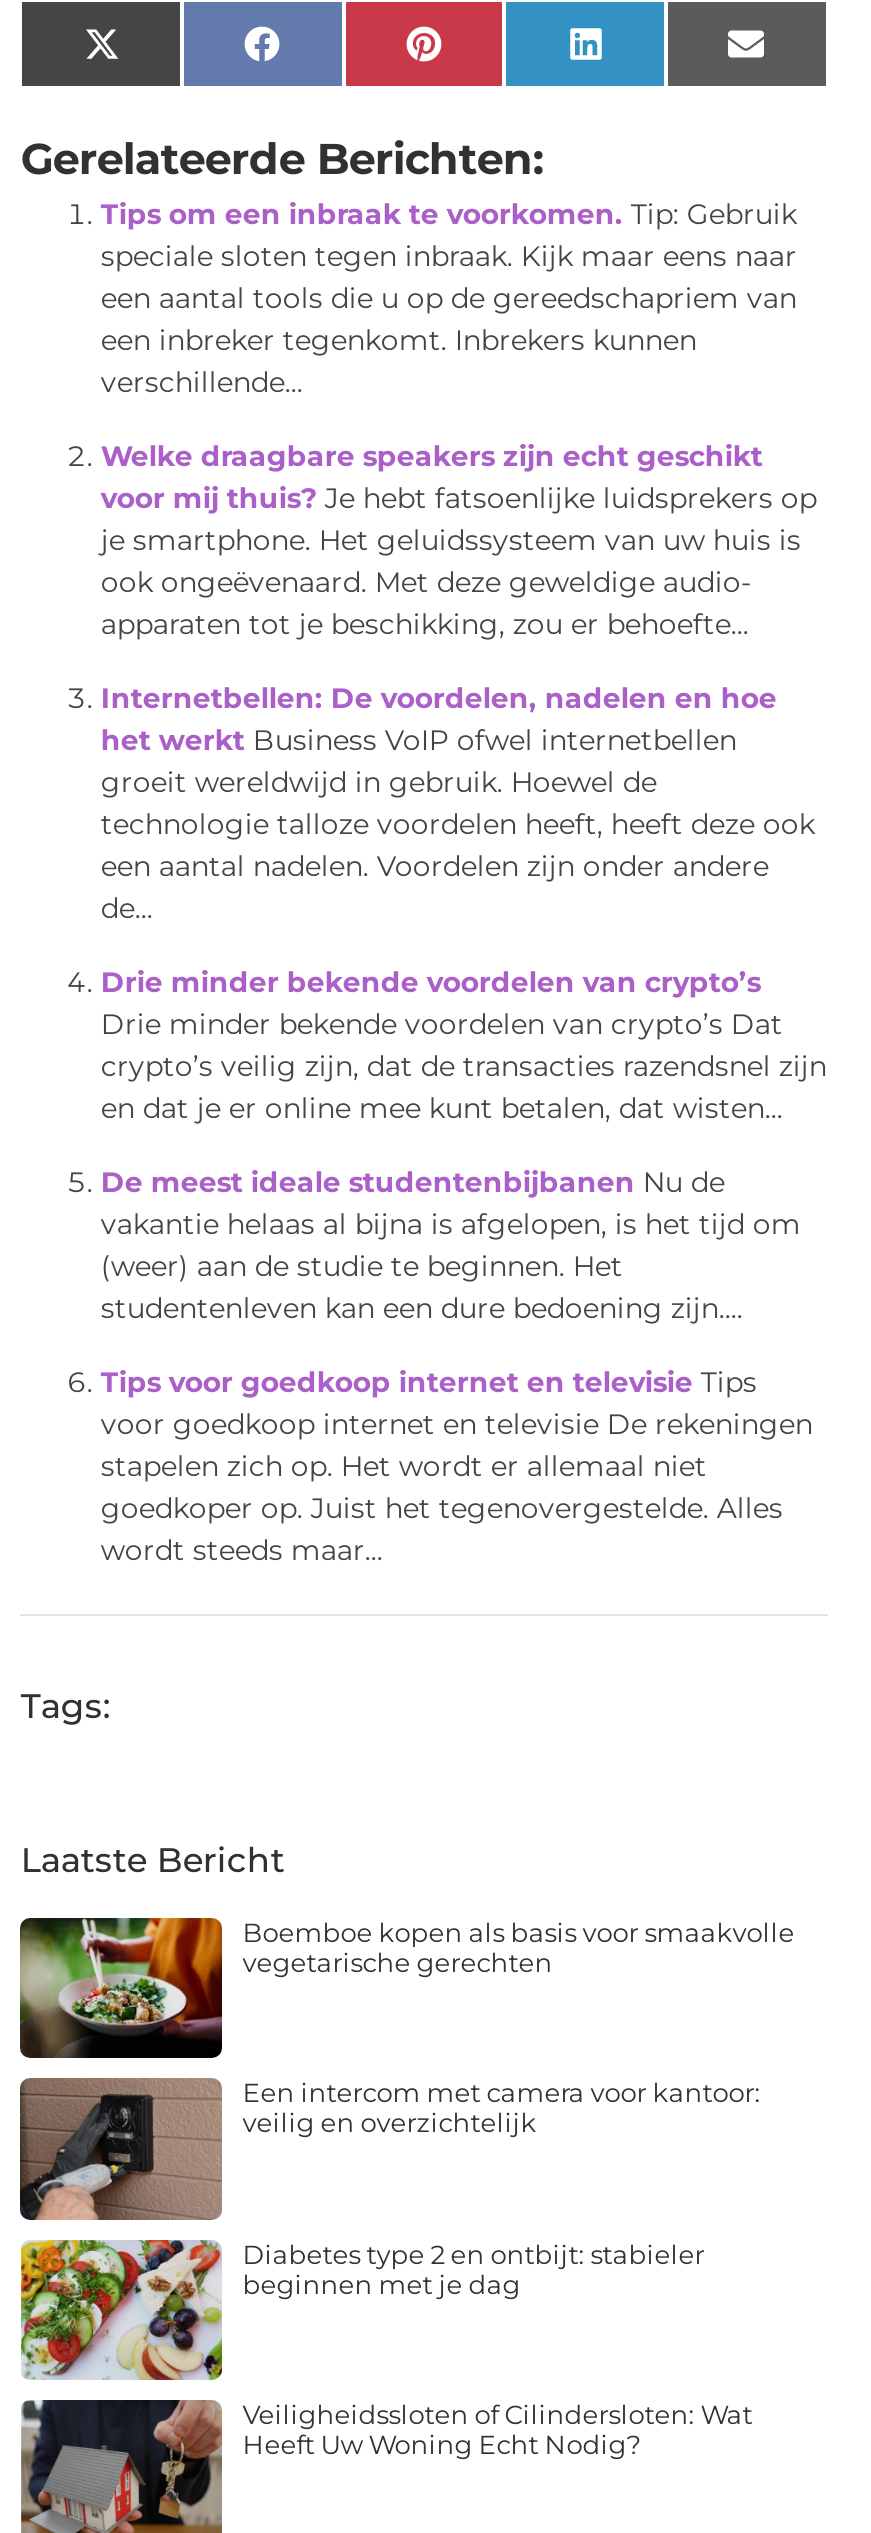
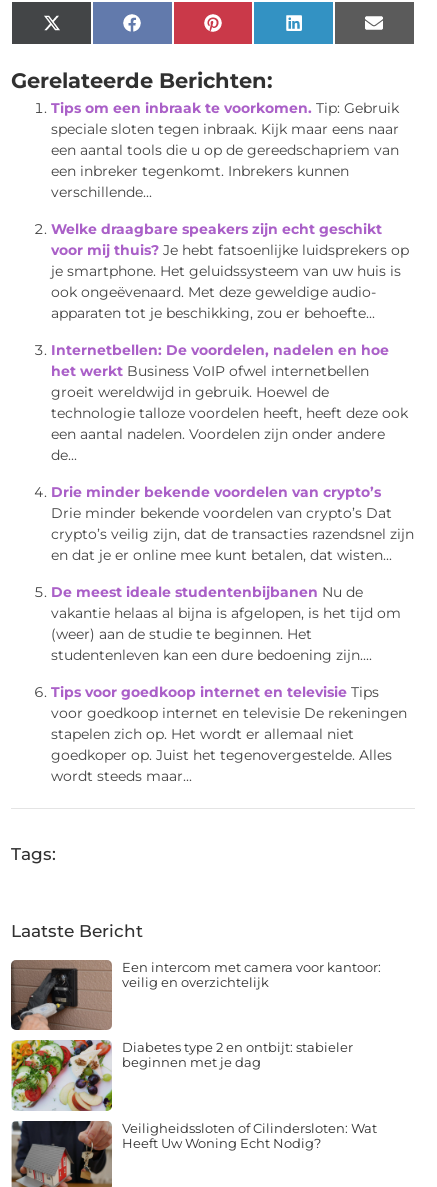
- [image]
- Boemboe kopen als basis voor smaakvolle
- vegetarische gerechten
